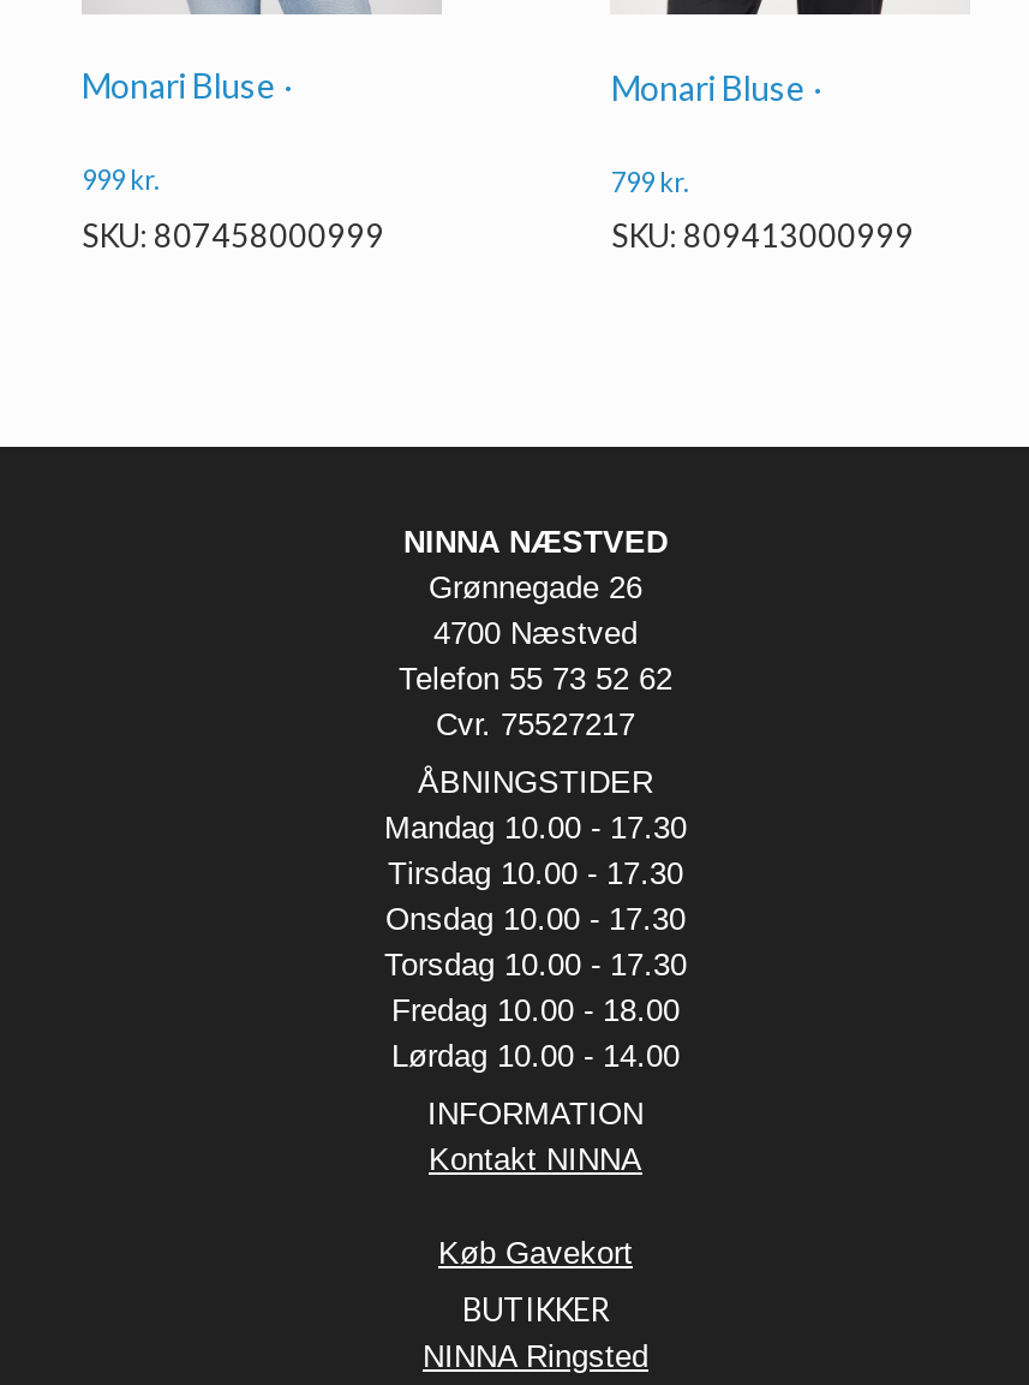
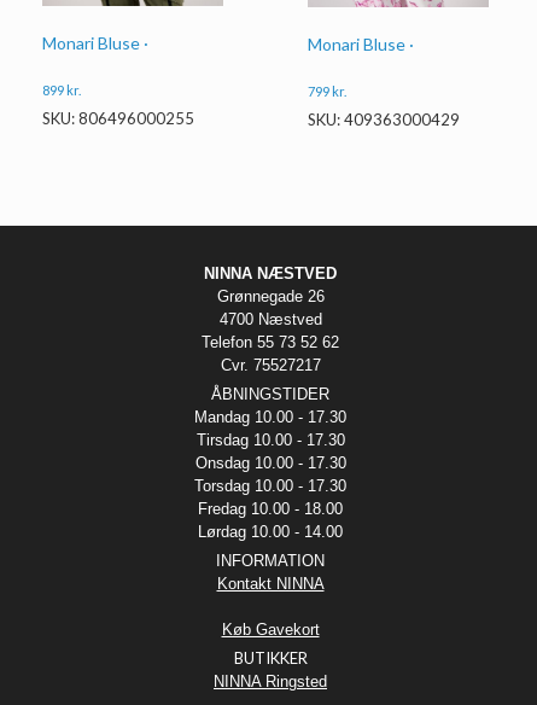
- 999 kr.
+ 899 kr.

- SKU: 807458000999
+ SKU: 806496000255

- SKU: 809413000999
+ SKU: 409363000429
